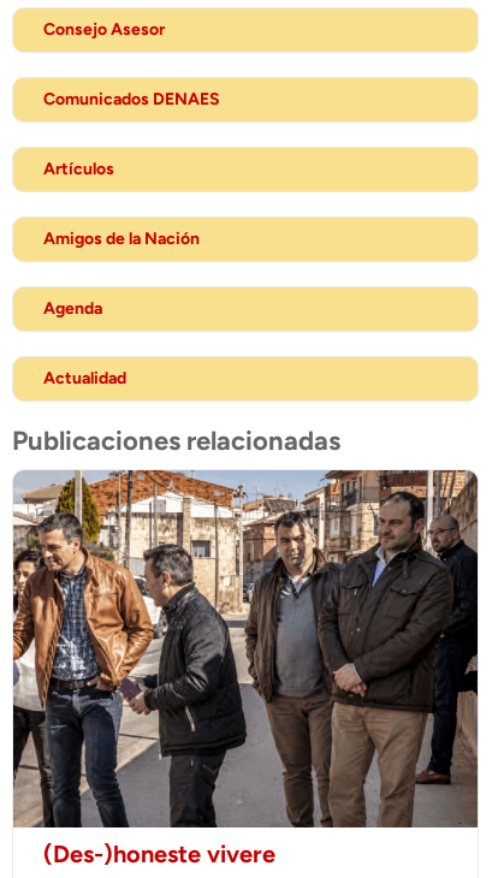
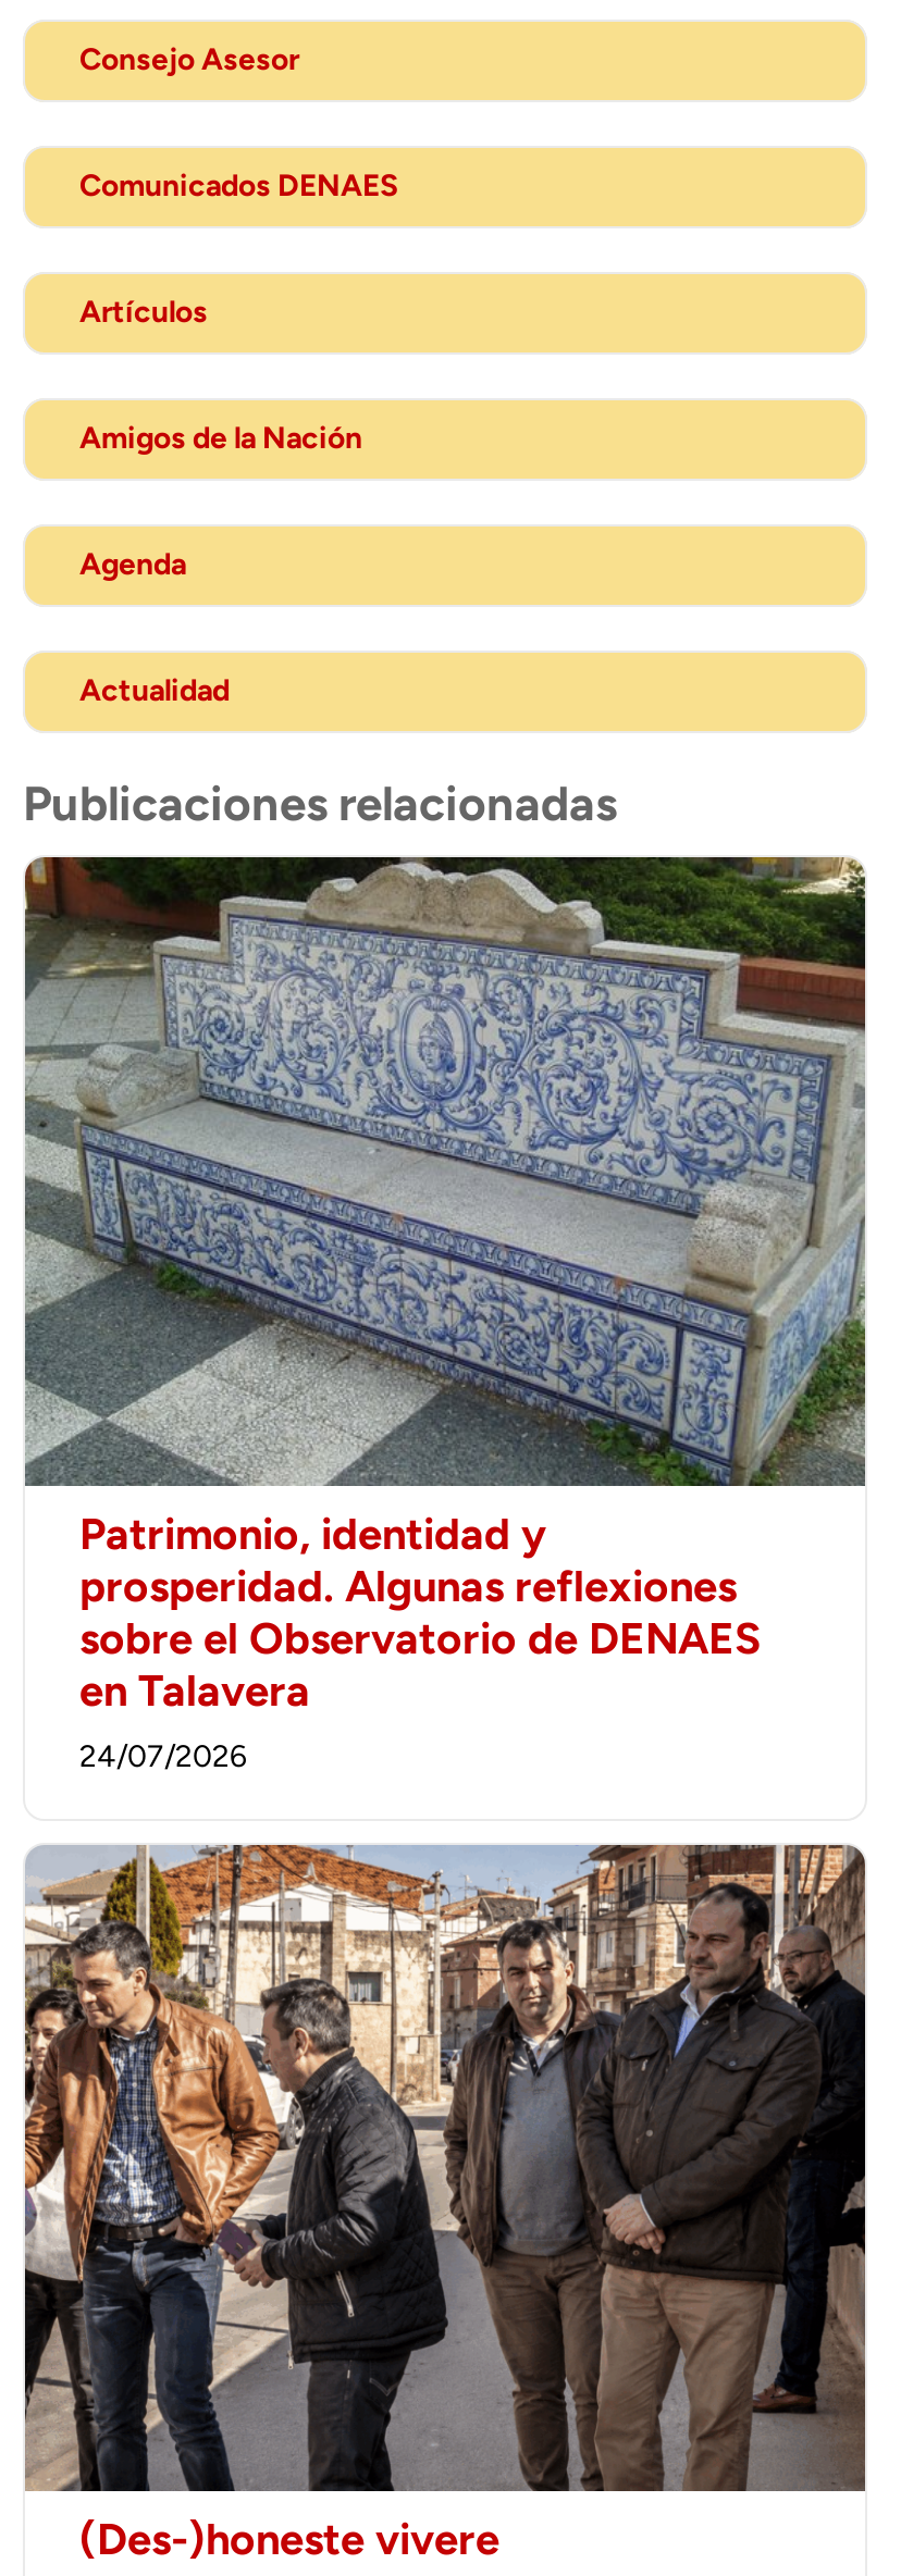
+ [image]
+ Patrimonio, identidad y
+ prosperidad. Algunas reflexiones
+ sobre el Observatorio de DENAES
+ en Talavera
+ 24/07/2026
